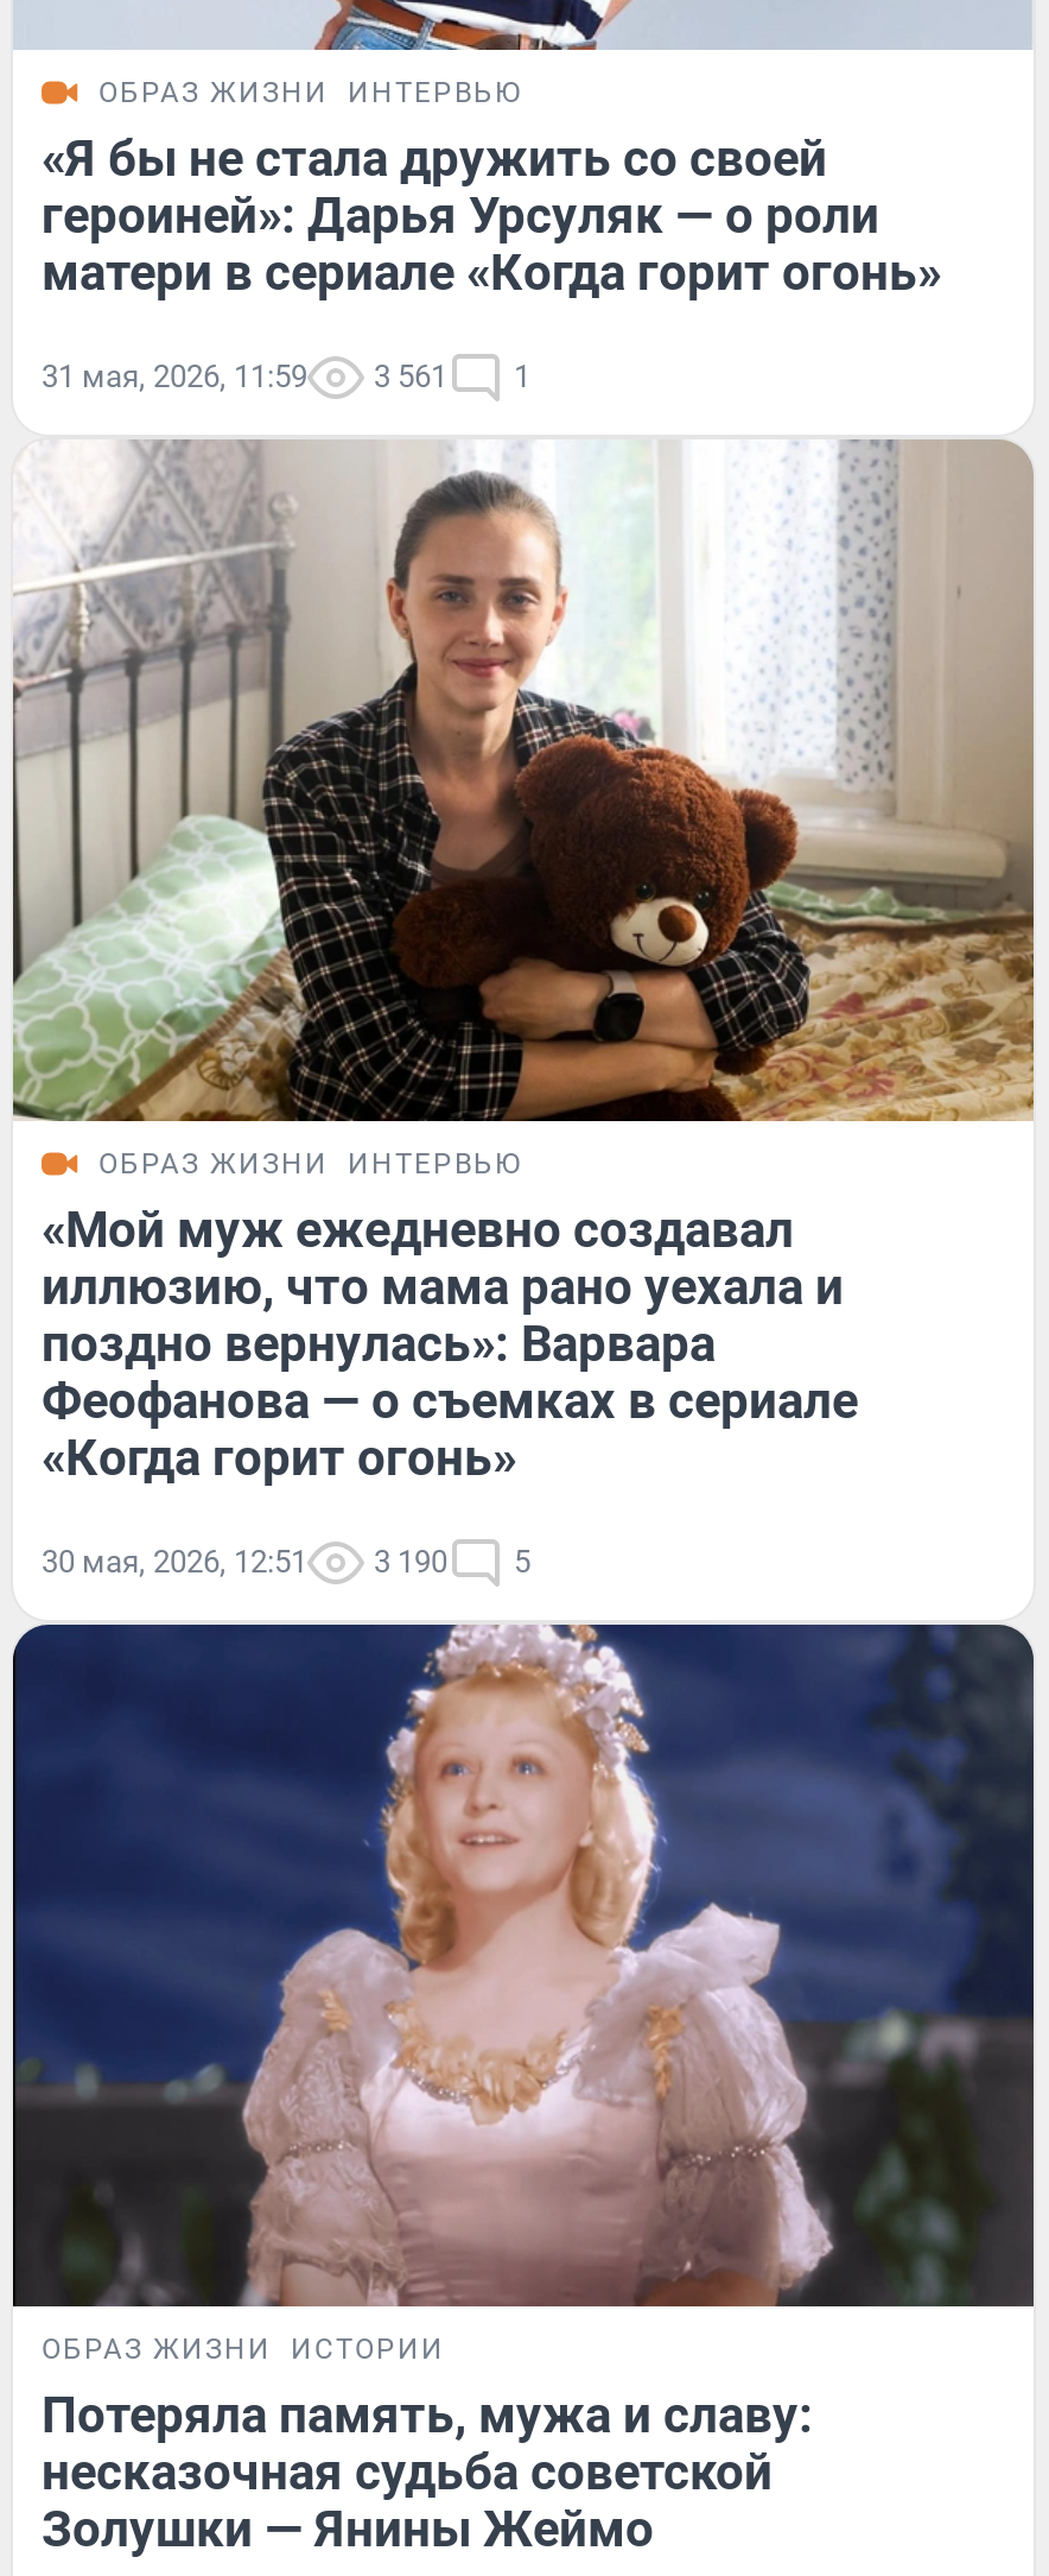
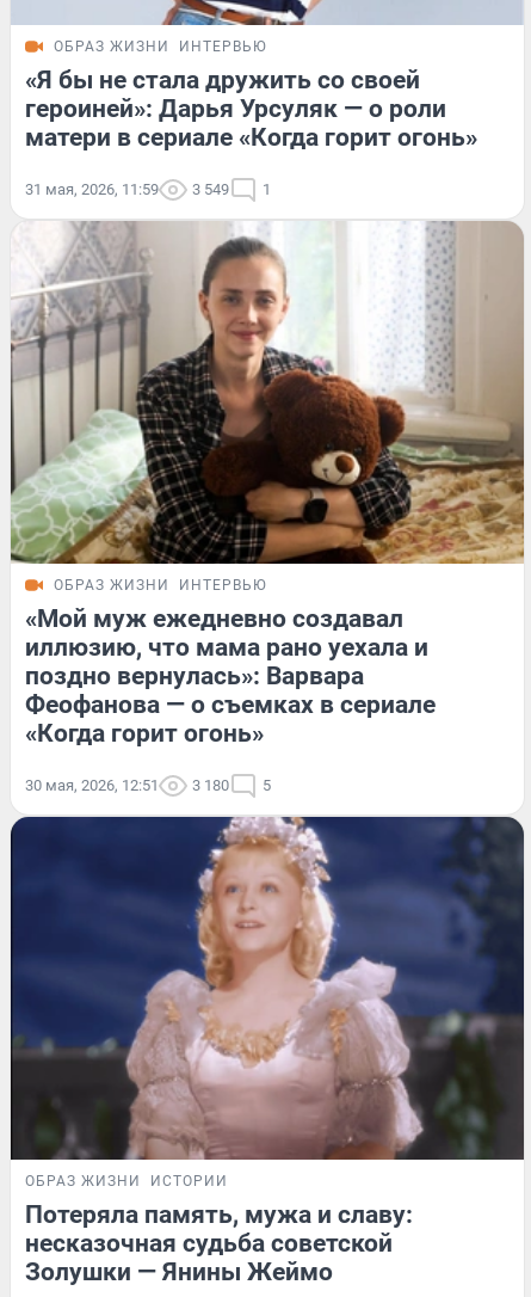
- 31 мая, 2026, 11:59 3 561 1
+ 31 мая, 2026, 11:59 3 549 1

- 30 мая, 2026, 12:51 3 190 5
+ 30 мая, 2026, 12:51 3 180 5
